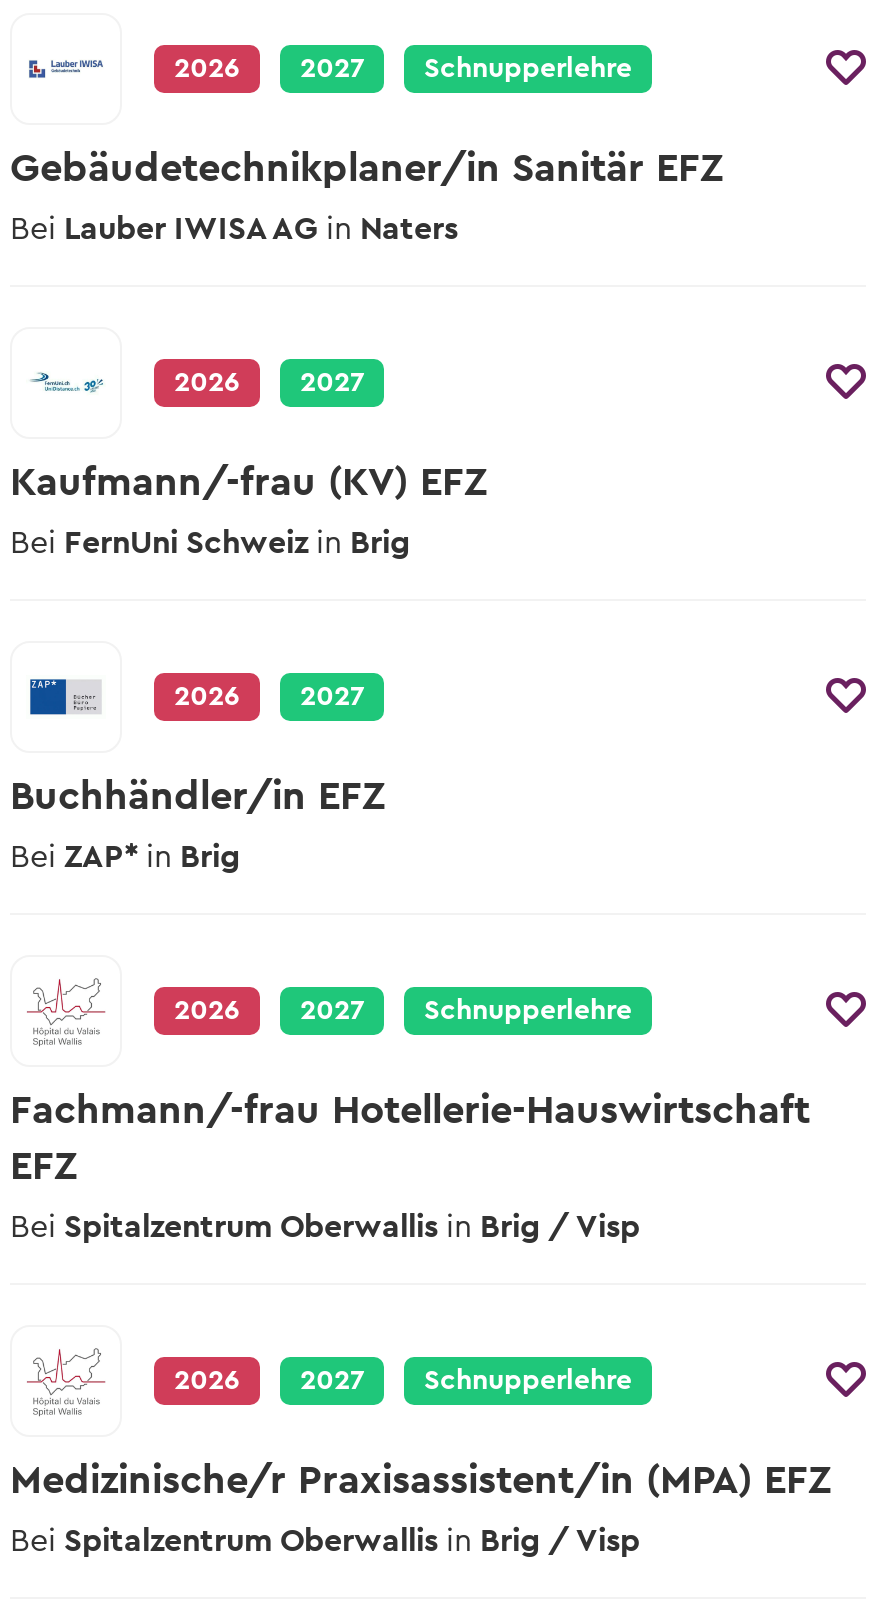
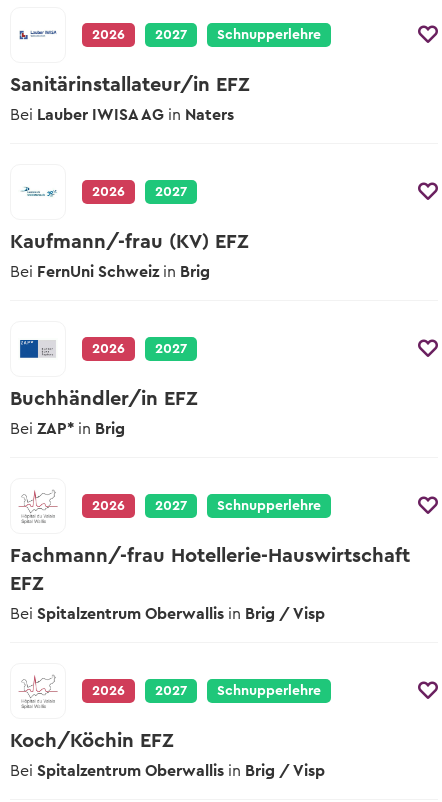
- Gebäudetechnikplaner/in Sanitär EFZ
+ Sanitärinstallateur/in EFZ

- Medizinische/r Praxisassistent/in (MPA) EFZ
+ Koch/Köchin EFZ
